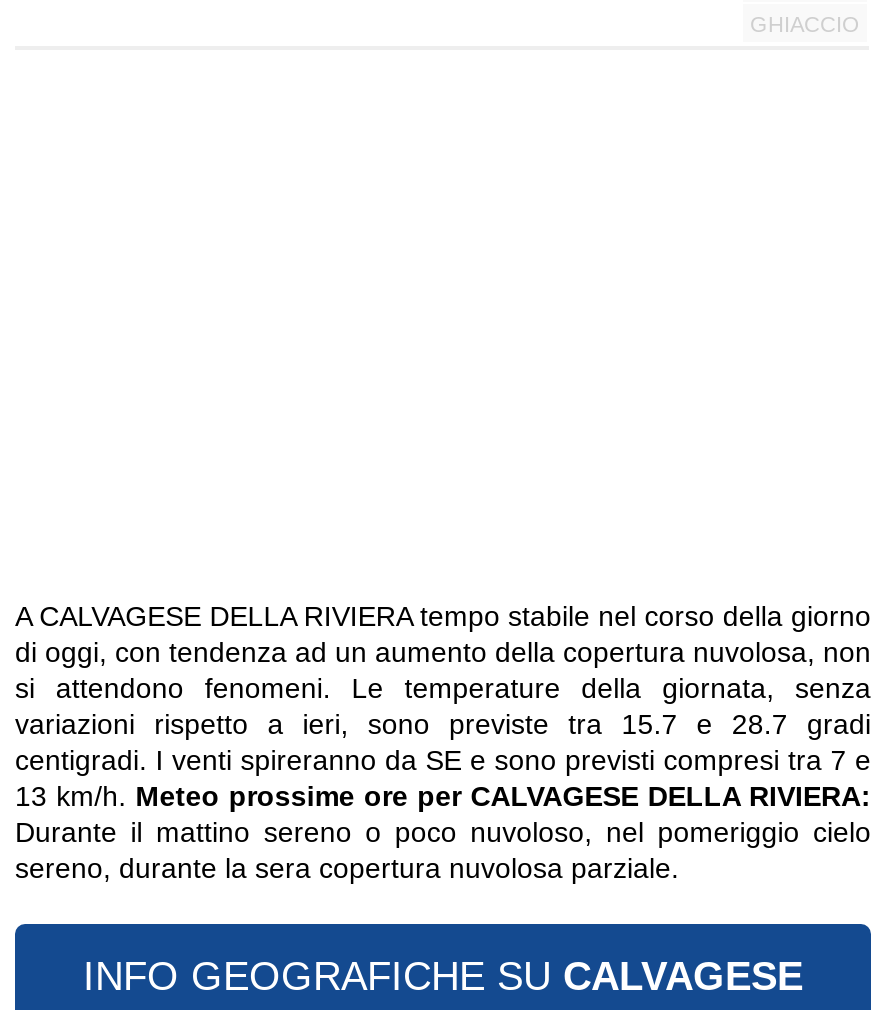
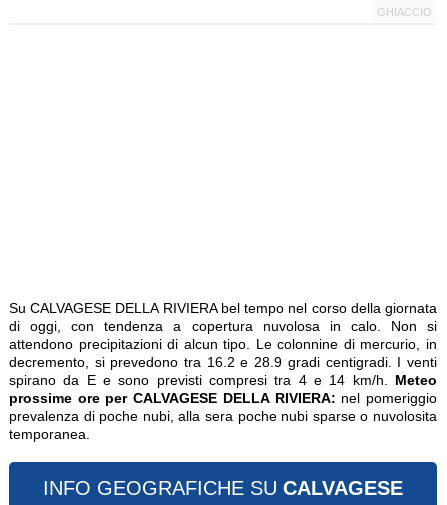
- A CALVAGESE DELLA RIVIERA tempo stabile nel corso della giorno
- di oggi, con tendenza ad un aumento della copertura nuvolosa, non
- si attendono fenomeni. Le temperature della giornata, senza
- variazioni rispetto a ieri, sono previste tra 15.7 e 28.7 gradi
- centigradi. I venti spireranno da SE e sono previsti compresi tra 7 e
- 13 km/h. Meteo prossime ore per CALVAGESE DELLA RIVIERA:
- Durante il mattino sereno o poco nuvoloso, nel pomeriggio cielo
- sereno, durante la sera copertura nuvolosa parziale.
+ Su CALVAGESE DELLA RIVIERA bel tempo nel corso della giornata
+ di oggi, con tendenza a copertura nuvolosa in calo. Non si
+ attendono precipitazioni di alcun tipo. Le colonnine di mercurio, in
+ decremento, si prevedono tra 16.2 e 28.9 gradi centigradi. I venti
+ spirano da E e sono previsti compresi tra 4 e 14 km/h. Meteo
+ prossime ore per CALVAGESE DELLA RIVIERA: nel pomeriggio
+ prevalenza di poche nubi, alla sera poche nubi sparse o nuvolosita
+ temporanea.
